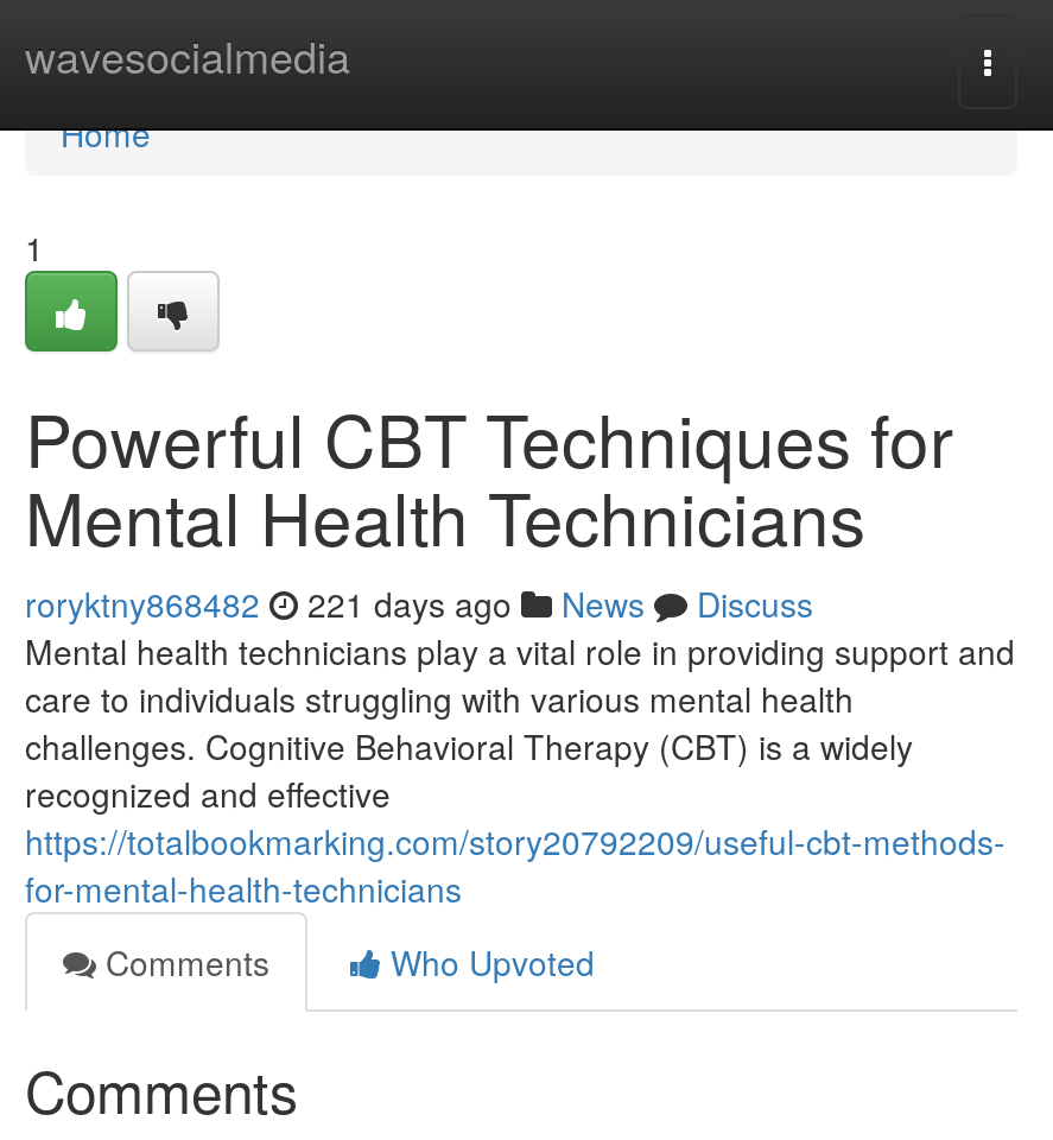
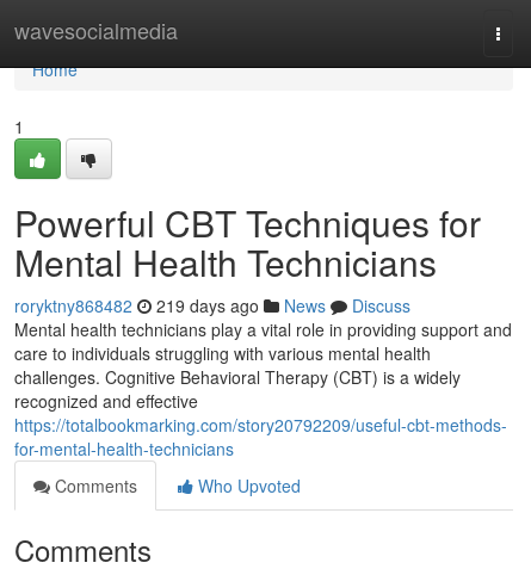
- roryktny868482 221 days ago News Discuss
+ roryktny868482 219 days ago News Discuss
